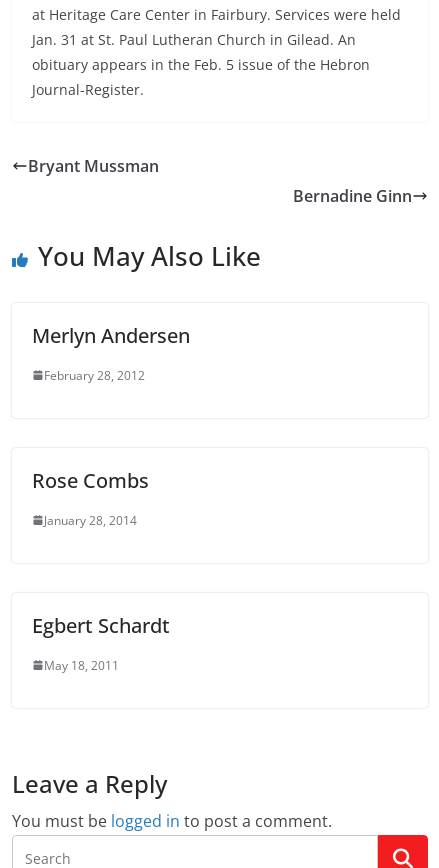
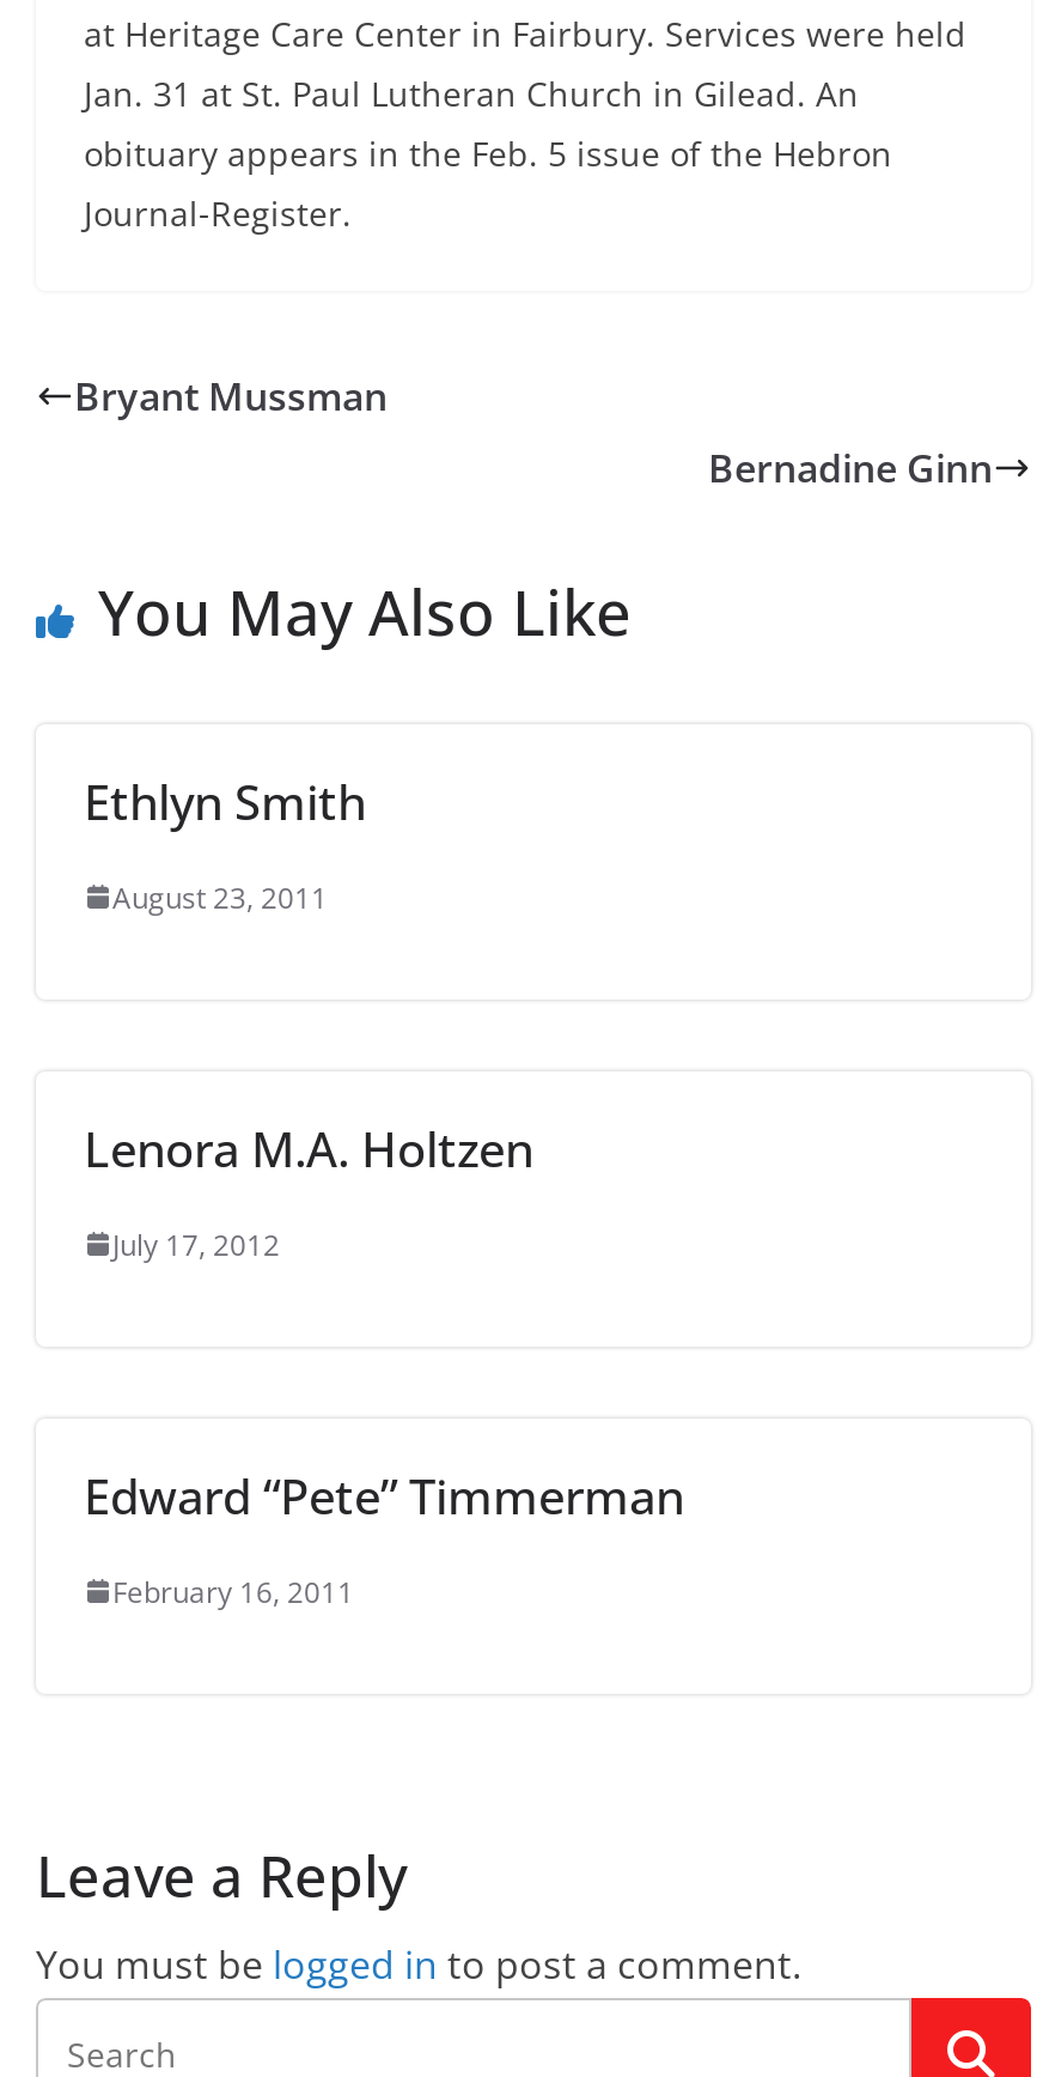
- Merlyn Andersen
+ Ethlyn Smith

- February 28, 2012
+ August 23, 2011

- Rose Combs
+ Lenora M.A. Holtzen

- January 28, 2014
+ July 17, 2012

- Egbert Schardt
+ Edward “Pete” Timmerman

- May 18, 2011
+ February 16, 2011
